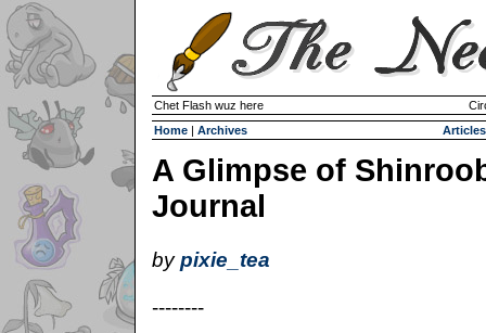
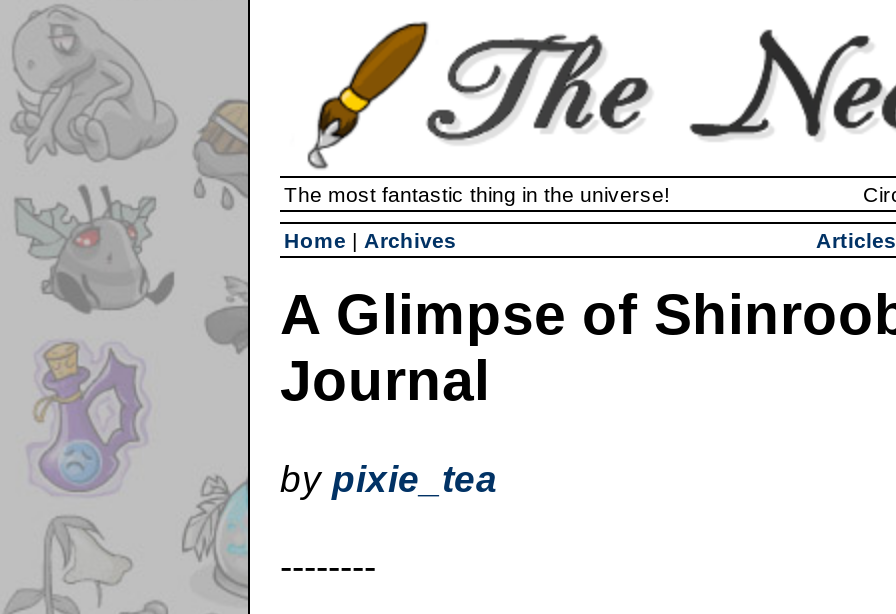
- Chet Flash wuz here
+ The most fantastic thing in the universe!
